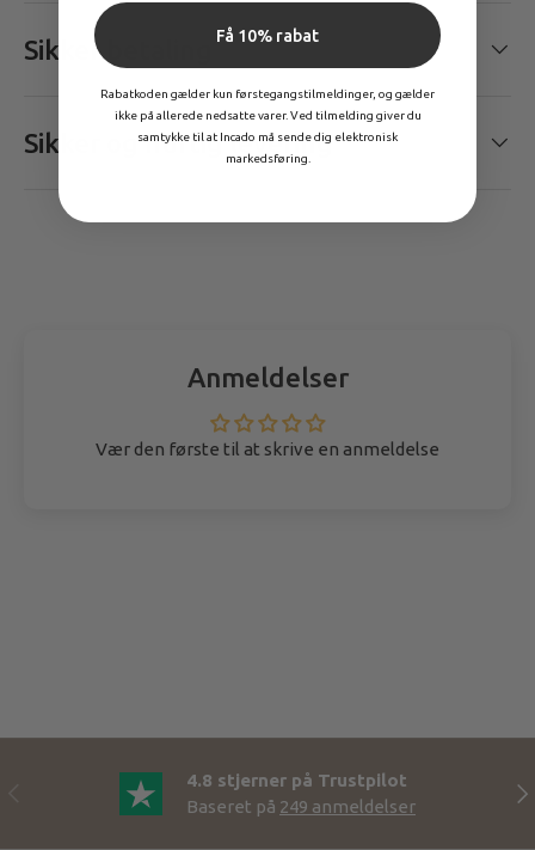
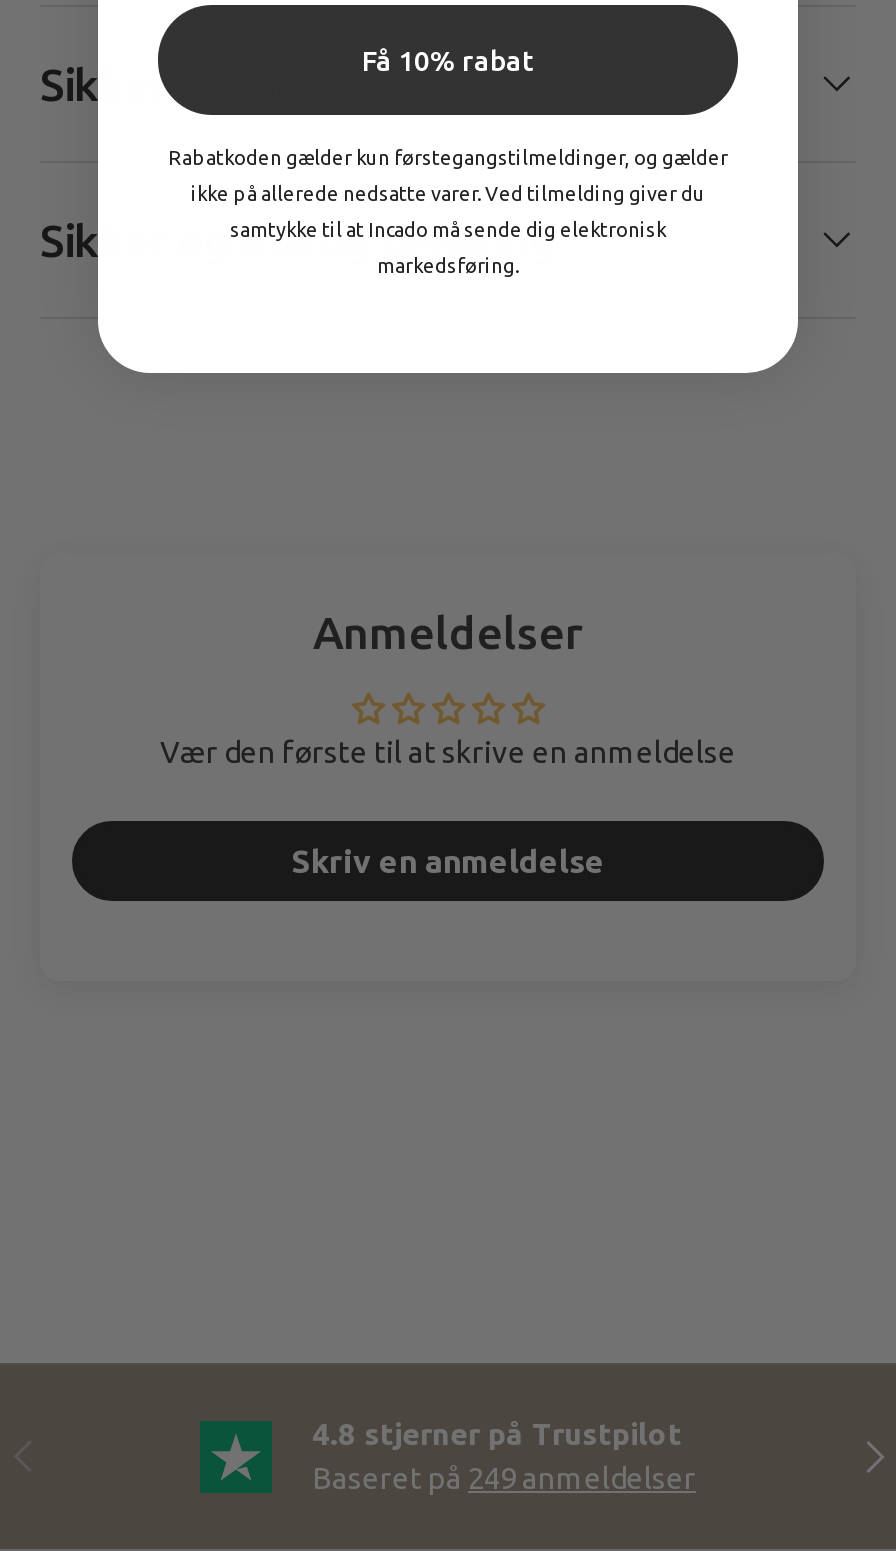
+ Skriv en anmeldelse
